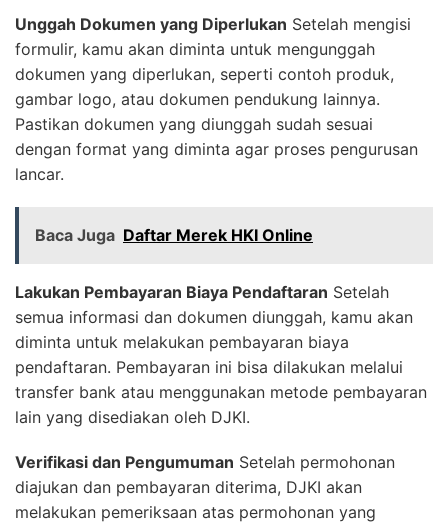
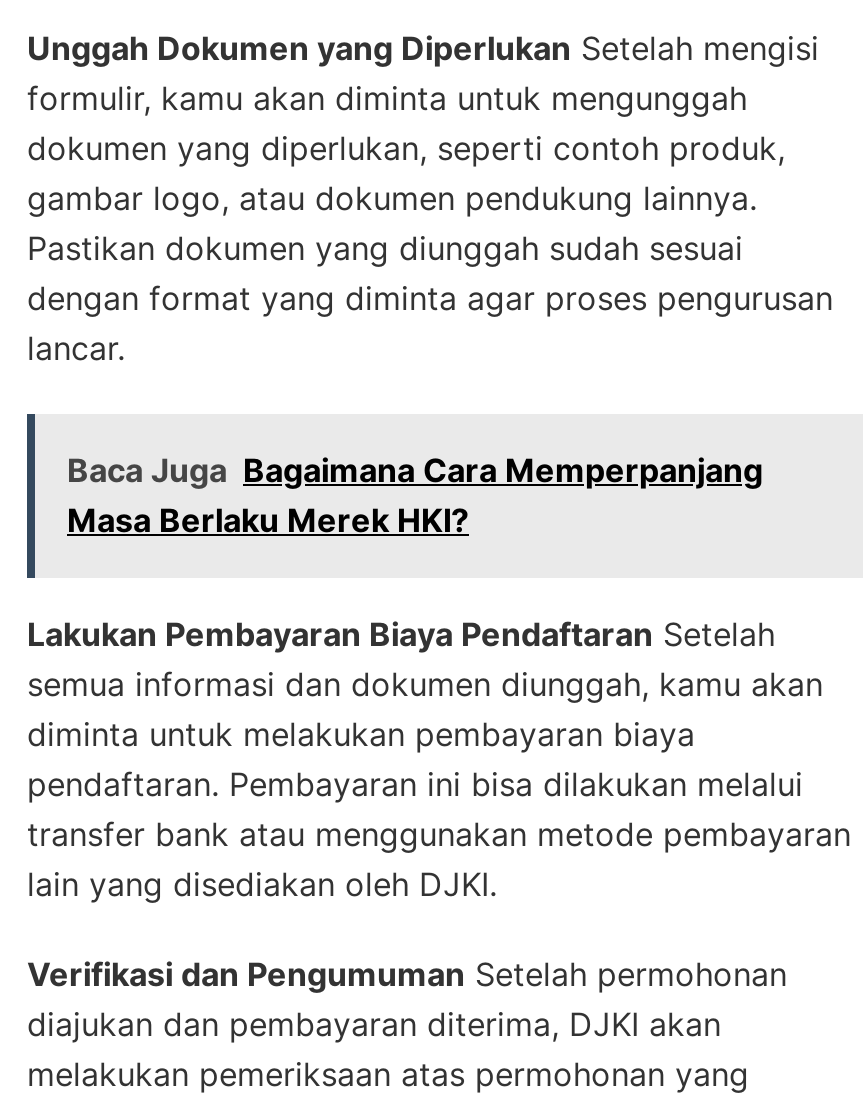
- Baca Juga Daftar Merek HKI Online
+ Baca Juga Bagaimana Cara Memperpanjang
+ Masa Berlaku Merek HKI?
